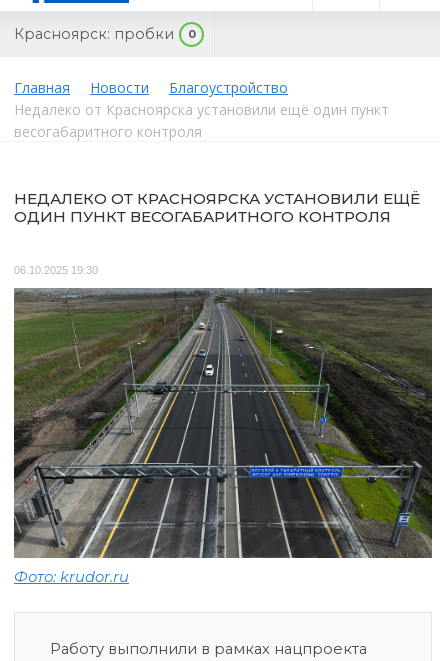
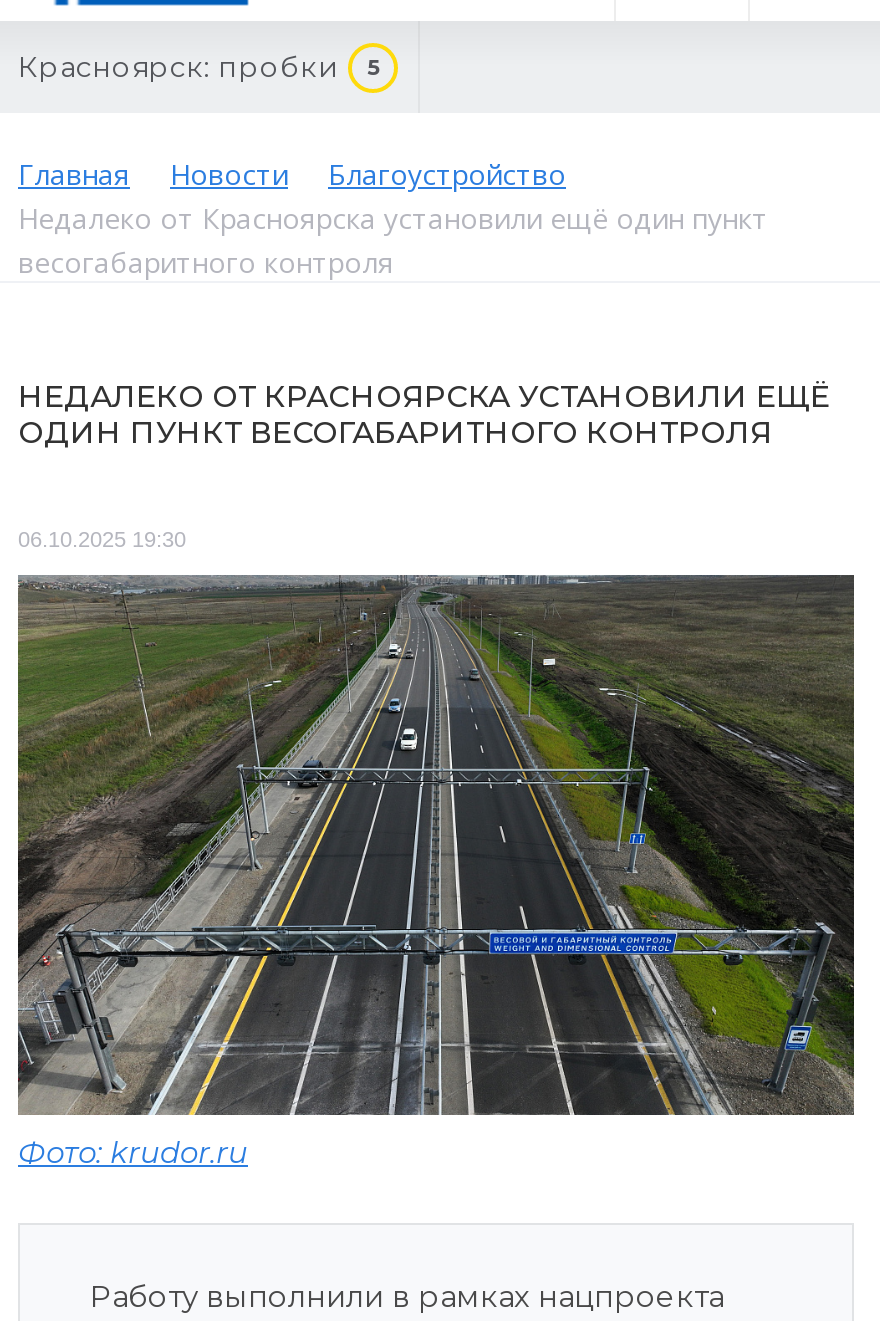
- Красноярск: пробки 0
+ Красноярск: пробки 5
